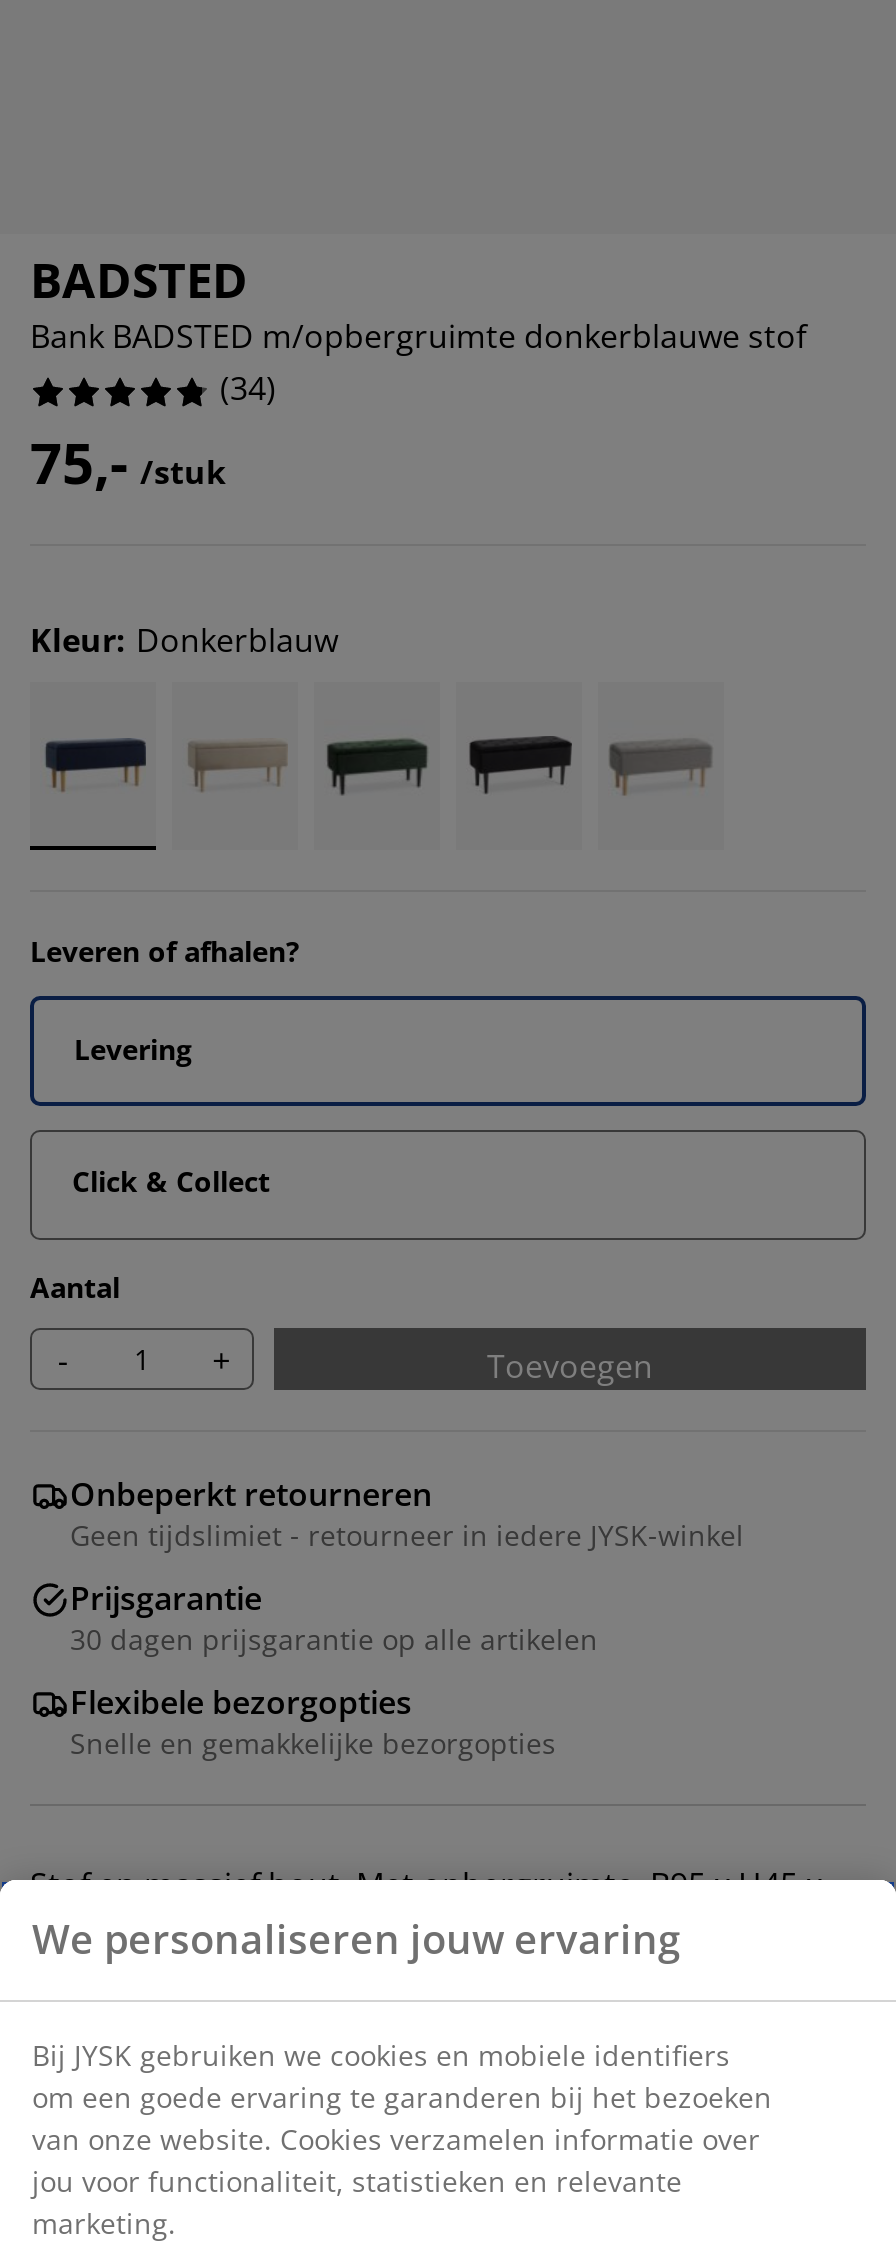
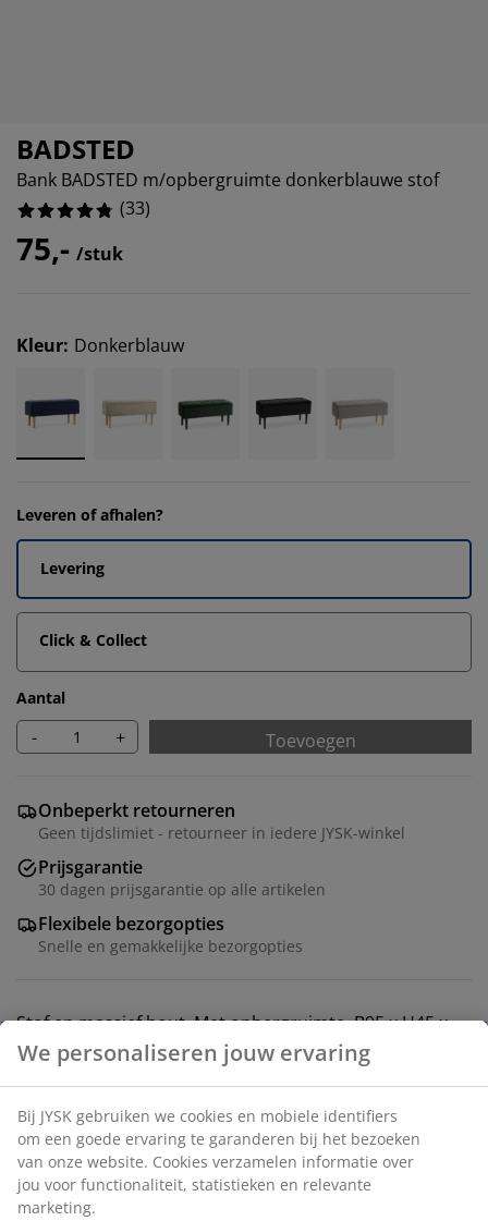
- (34)
+ (33)
